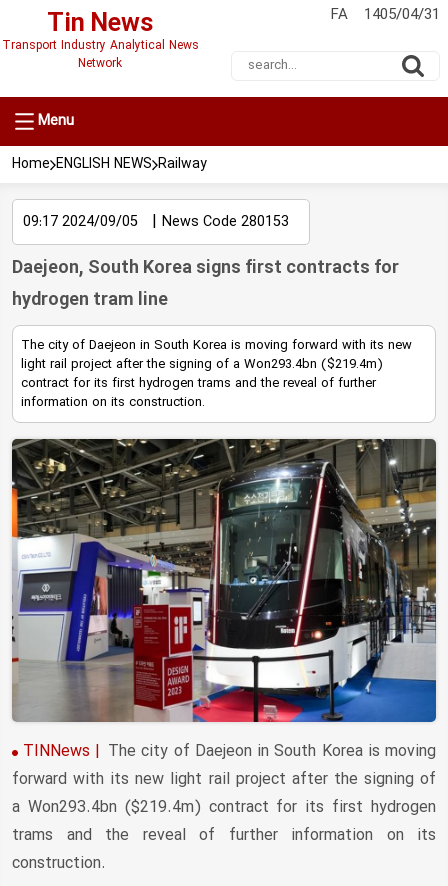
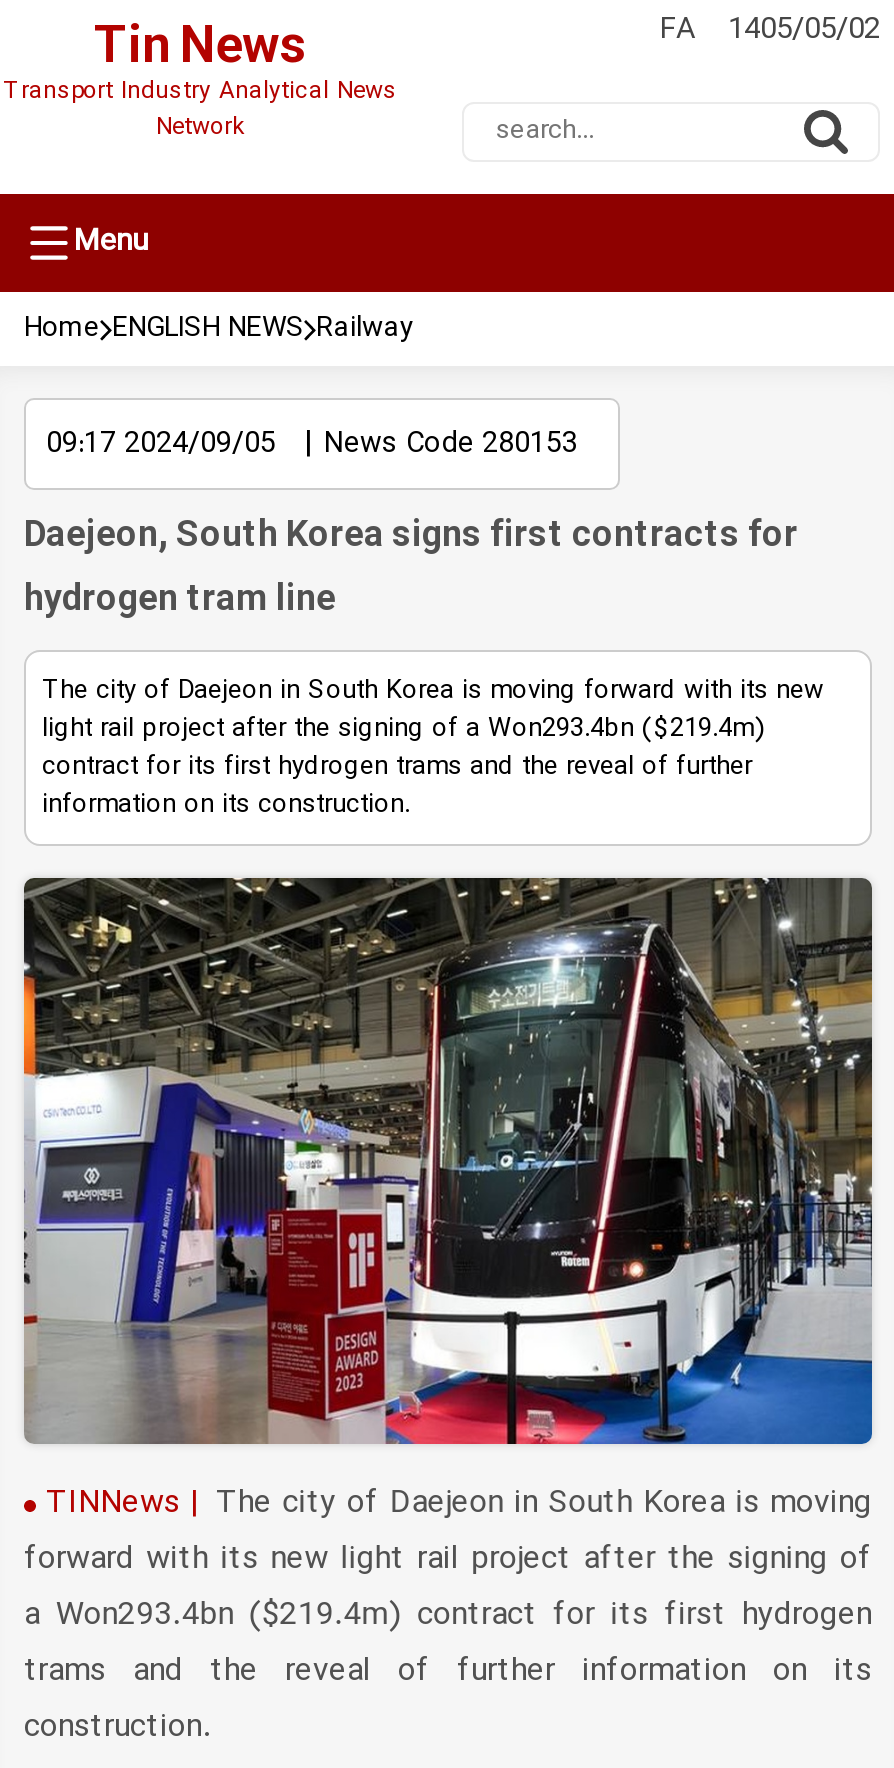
- FA 1405/04/31
+ FA 1405/05/02
